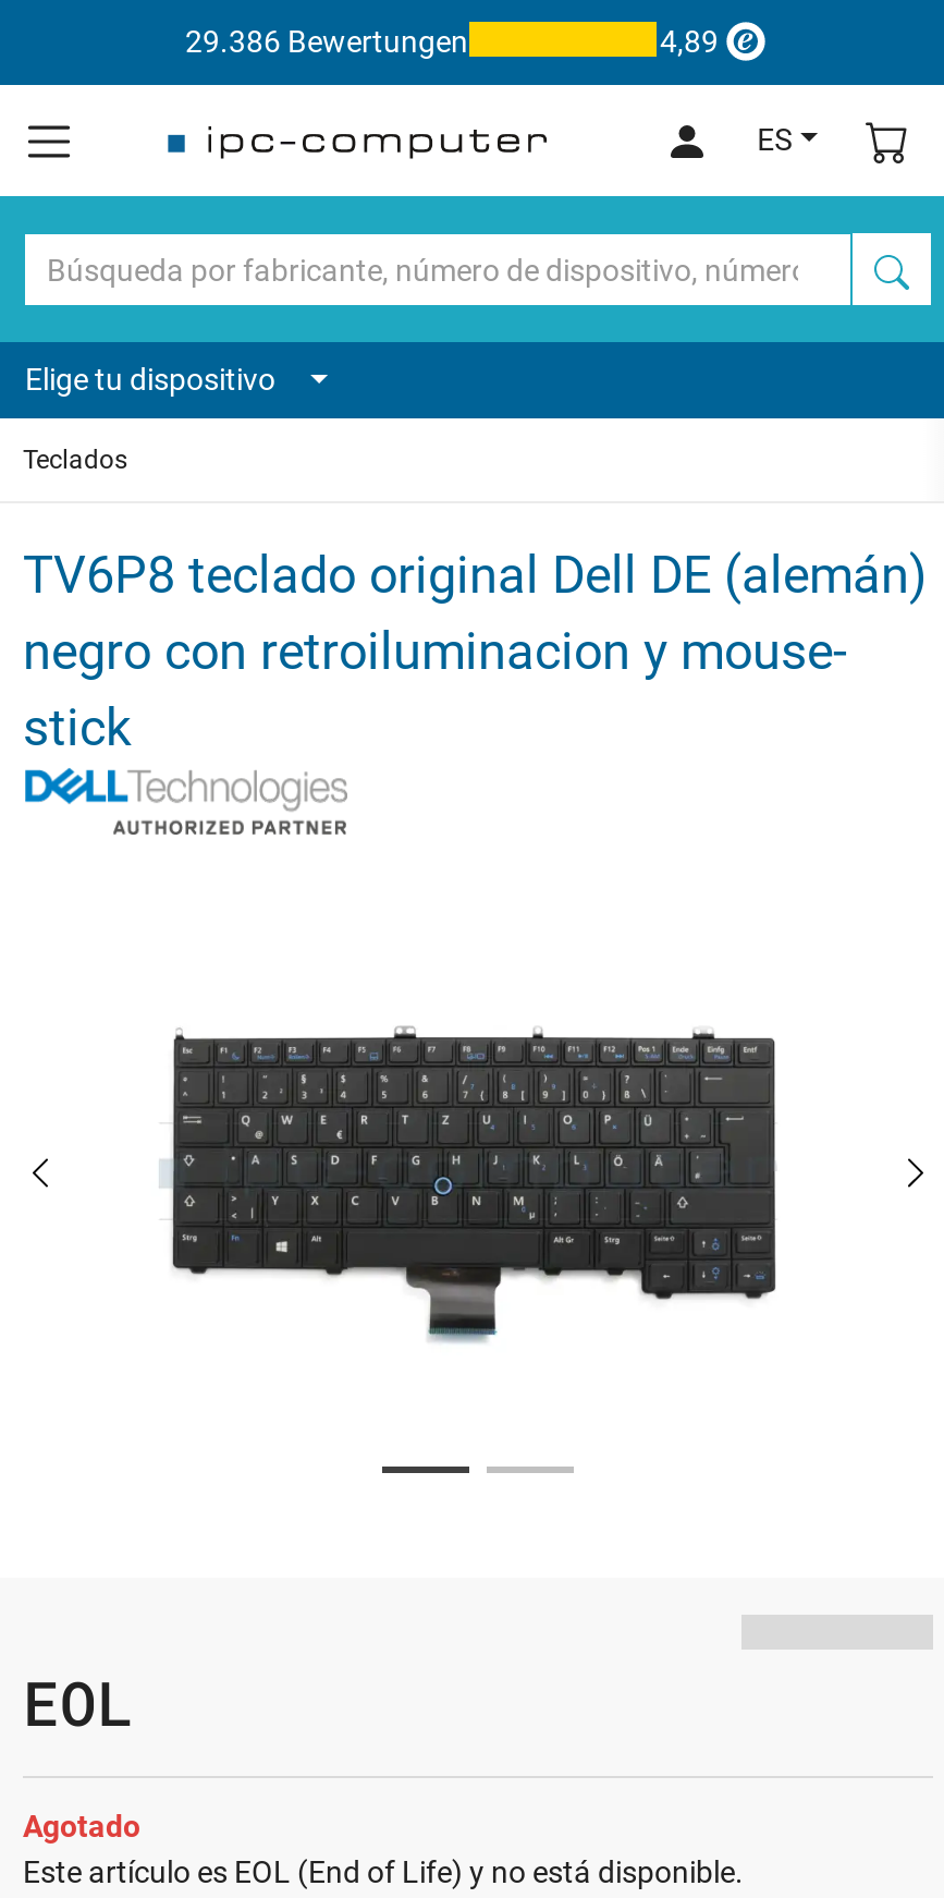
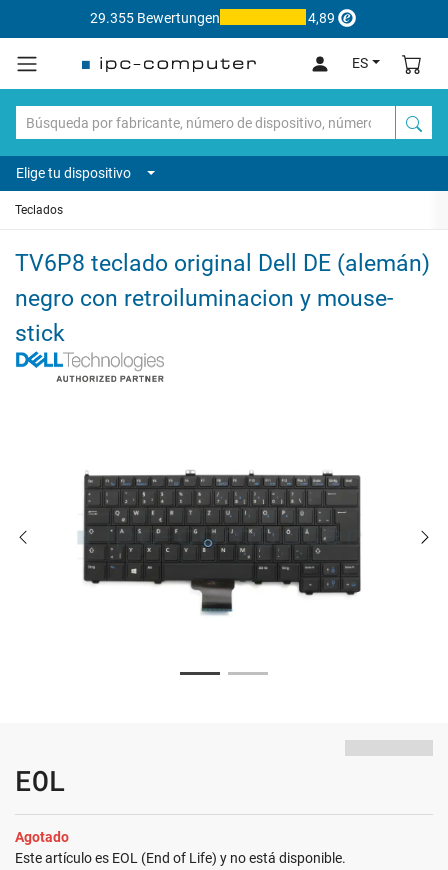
- 29.386 Bewertungen
+ 29.355 Bewertungen
